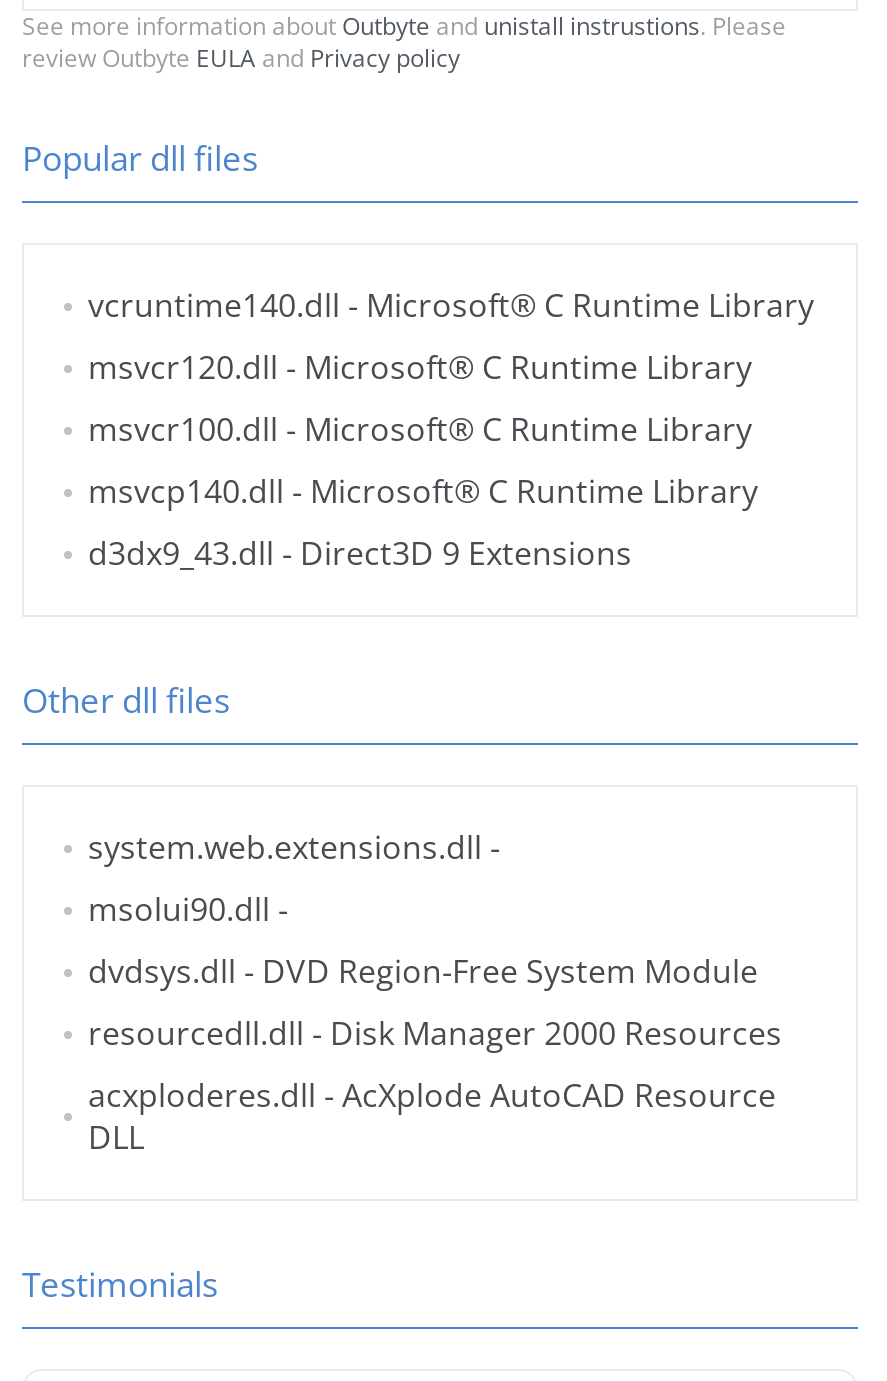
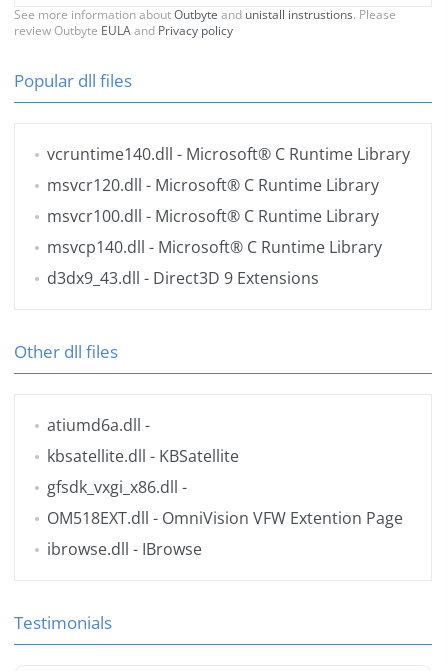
- system.web.extensions.dll -
- msolui90.dll -
- dvdsys.dll - DVD Region-Free System Module
- resourcedll.dll - Disk Manager 2000 Resources
- acxploderes.dll - AcXplode AutoCAD Resource
- DLL
+ atiumd6a.dll -
+ kbsatellite.dll - KBSatellite
+ gfsdk_vxgi_x86.dll -
+ OM518EXT.dll - OmniVision VFW Extention Page
+ ibrowse.dll - IBrowse
